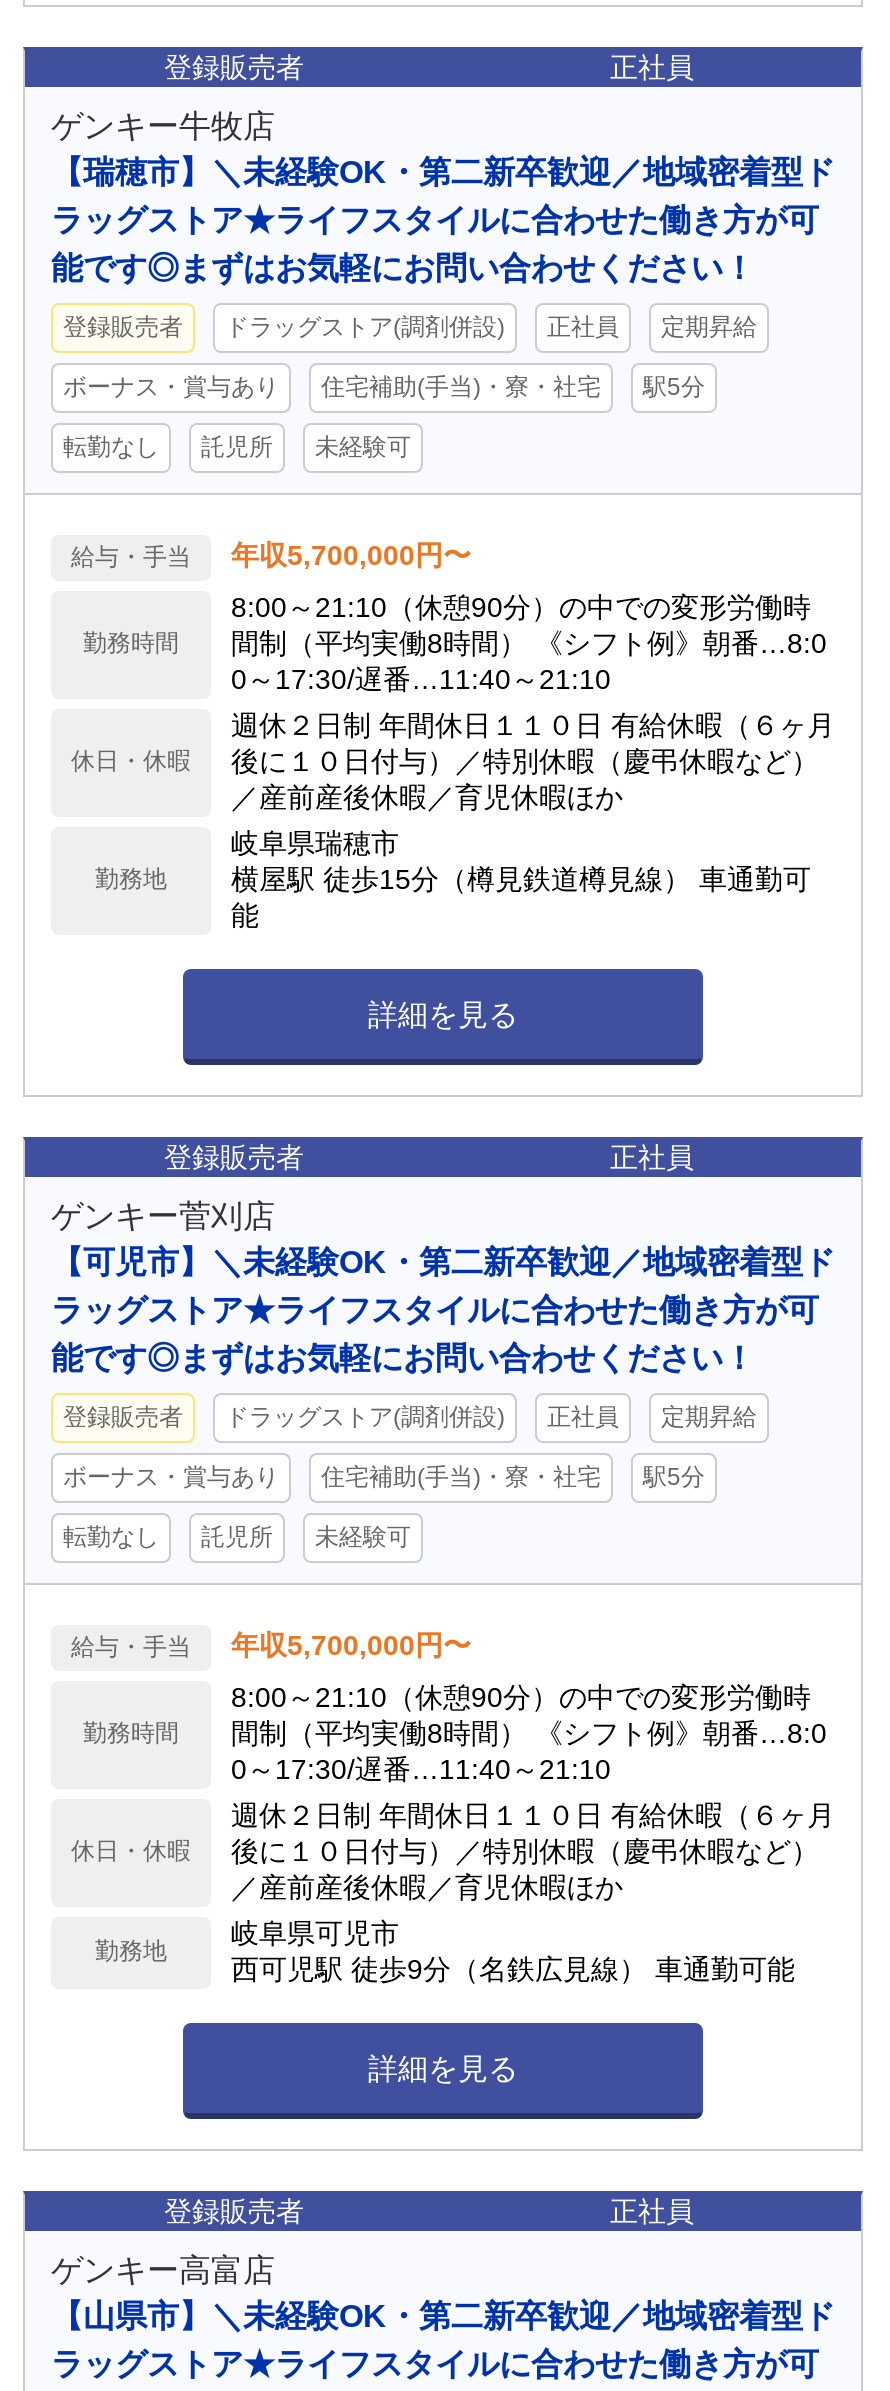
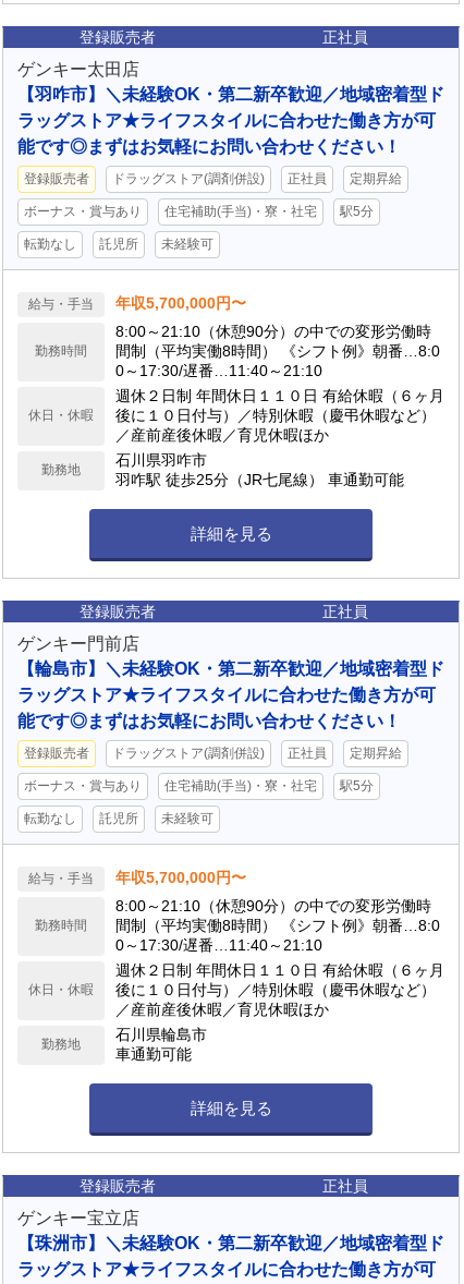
- ゲンキー牛牧店
+ ゲンキー太田店

- 【瑞穂市】＼未経験OK・第二新卒歓迎／地域密着型ド
+ 【羽咋市】＼未経験OK・第二新卒歓迎／地域密着型ド

- 岐阜県瑞穂市
- 横屋駅 徒歩15分（樽見鉄道樽見線） 車通勤可
- 能
+ 石川県羽咋市
+ 羽咋駅 徒歩25分（JR七尾線） 車通勤可能

- ゲンキー菅刈店
+ ゲンキー門前店

- 【可児市】＼未経験OK・第二新卒歓迎／地域密着型ド
+ 【輪島市】＼未経験OK・第二新卒歓迎／地域密着型ド

- 岐阜県可児市
- 西可児駅 徒歩9分（名鉄広見線） 車通勤可能
+ 石川県輪島市
+ 車通勤可能

- ゲンキー高富店
+ ゲンキー宝立店

- 【山県市】＼未経験OK・第二新卒歓迎／地域密着型ド
+ 【珠洲市】＼未経験OK・第二新卒歓迎／地域密着型ド
